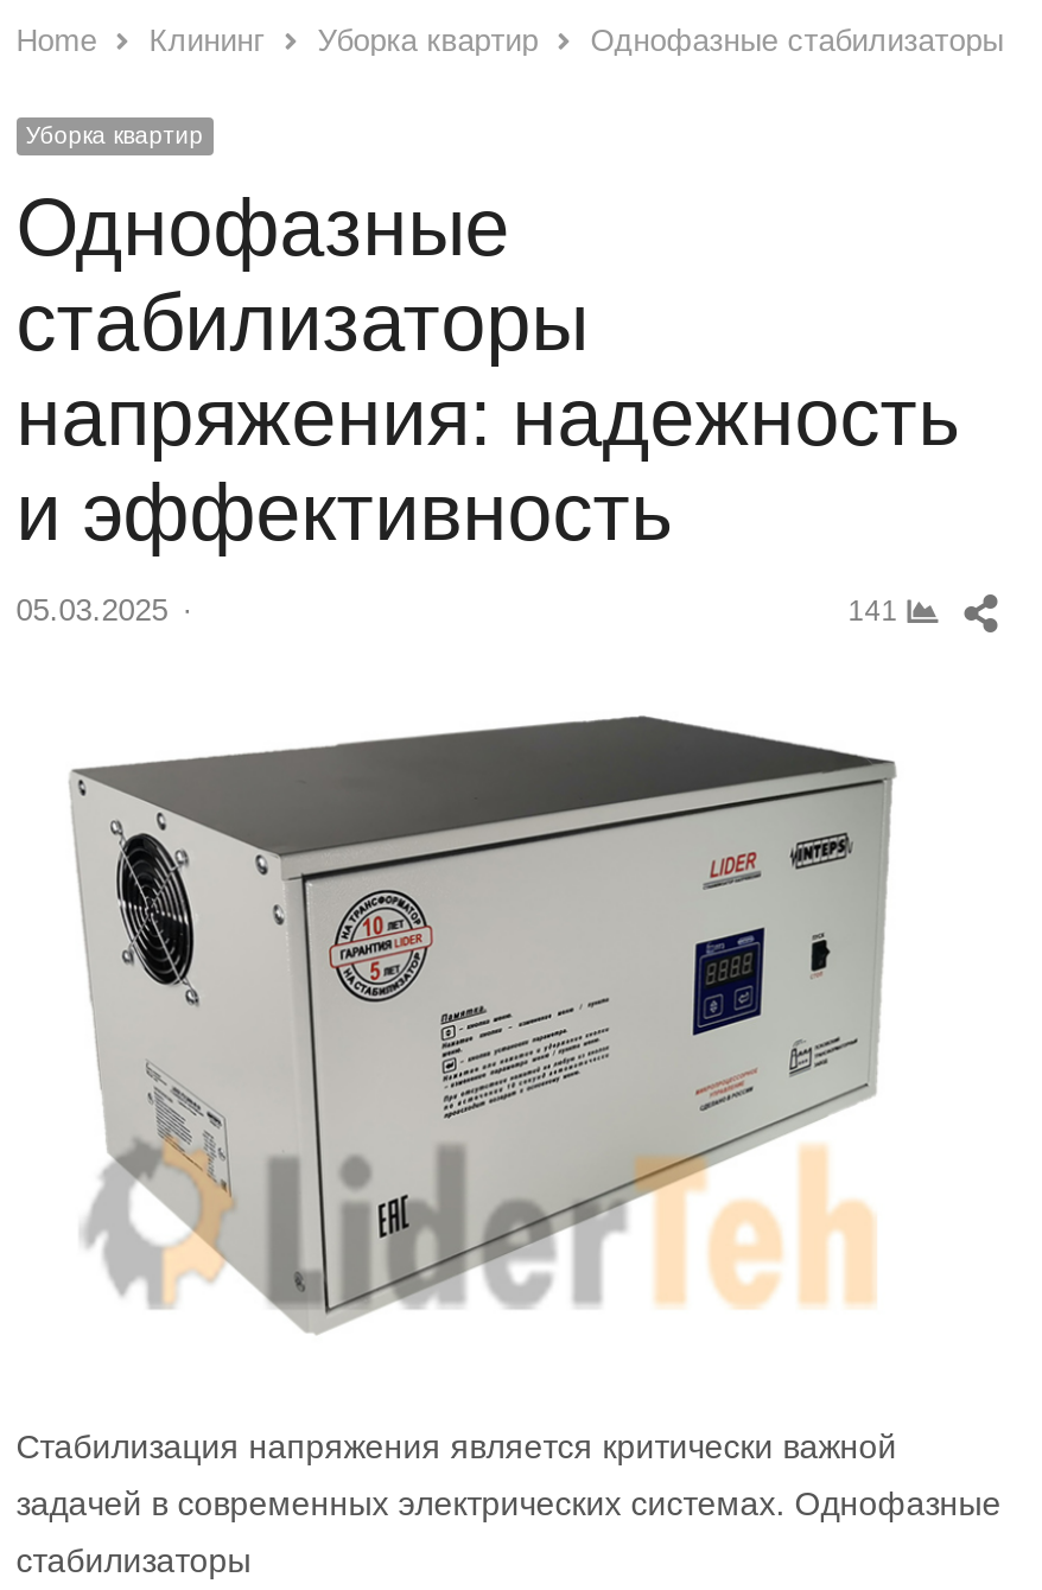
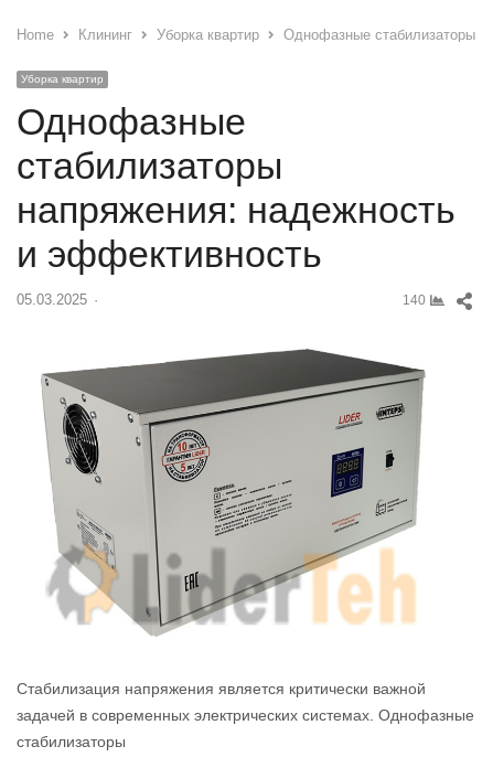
- 141
+ 140
